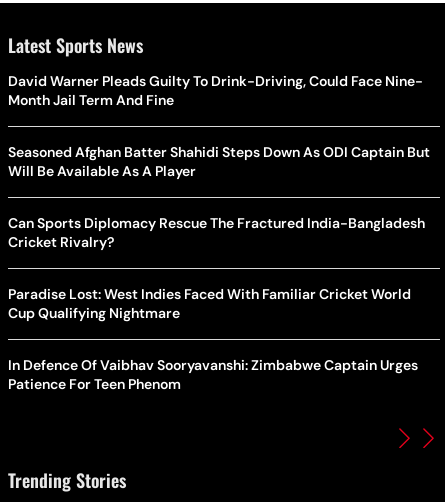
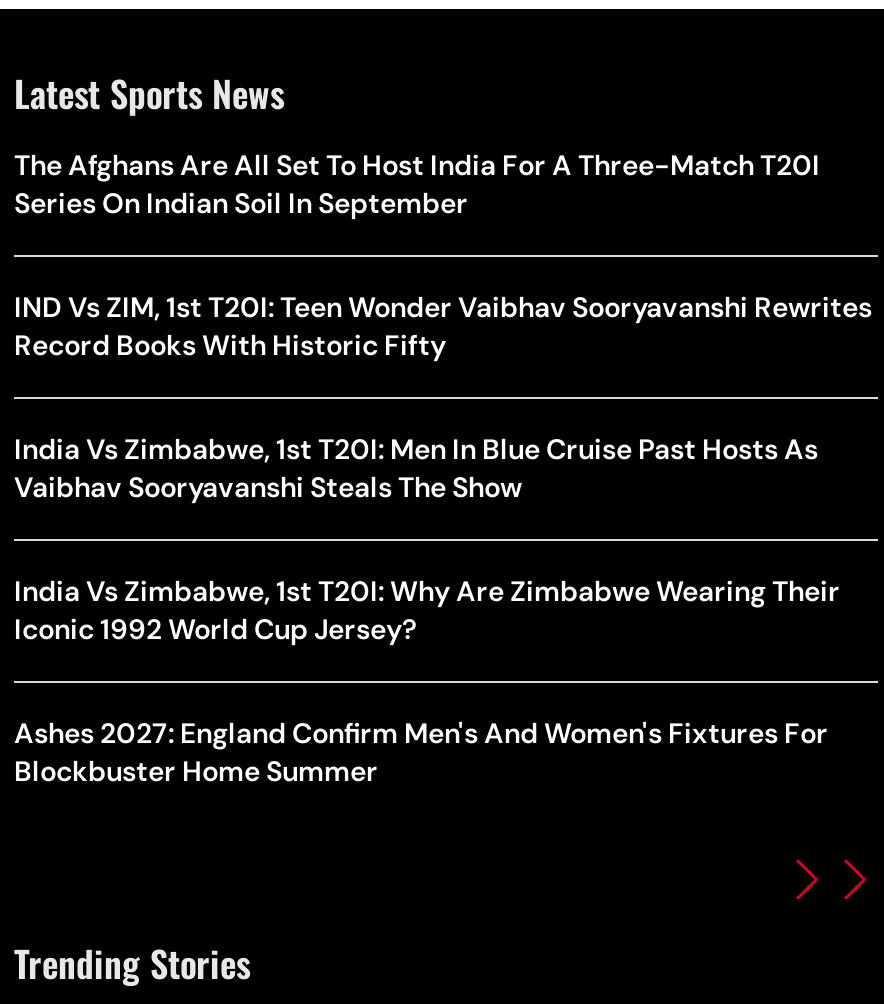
- David Warner Pleads Guilty To Drink-Driving, Could Face Nine-
- Month Jail Term And Fine
+ The Afghans Are All Set To Host India For A Three-Match T20I
+ Series On Indian Soil In September

- Seasoned Afghan Batter Shahidi Steps Down As ODI Captain But
- Will Be Available As A Player
+ IND Vs ZIM, 1st T20I: Teen Wonder Vaibhav Sooryavanshi Rewrites
+ Record Books With Historic Fifty

- Can Sports Diplomacy Rescue The Fractured India-Bangladesh
- Cricket Rivalry?
+ India Vs Zimbabwe, 1st T20I: Men In Blue Cruise Past Hosts As
+ Vaibhav Sooryavanshi Steals The Show

- Paradise Lost: West Indies Faced With Familiar Cricket World
- Cup Qualifying Nightmare
+ India Vs Zimbabwe, 1st T20I: Why Are Zimbabwe Wearing Their
+ Iconic 1992 World Cup Jersey?

- In Defence Of Vaibhav Sooryavanshi: Zimbabwe Captain Urges
- Patience For Teen Phenom
+ Ashes 2027: England Confirm Men's And Women's Fixtures For
+ Blockbuster Home Summer
